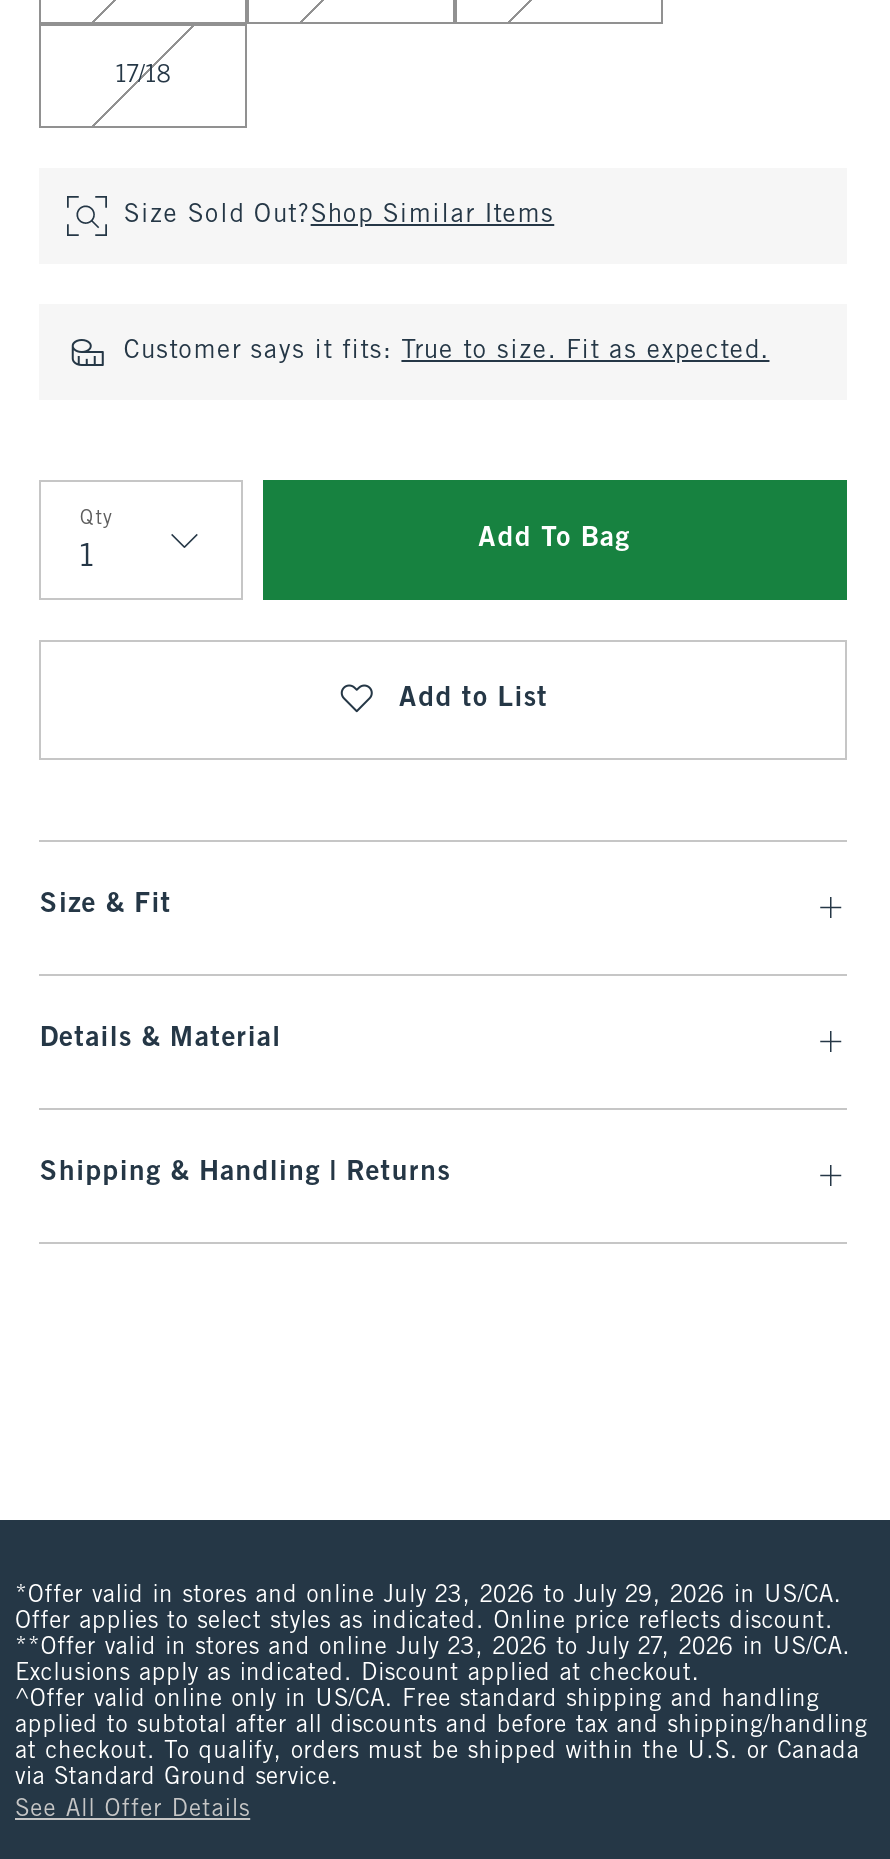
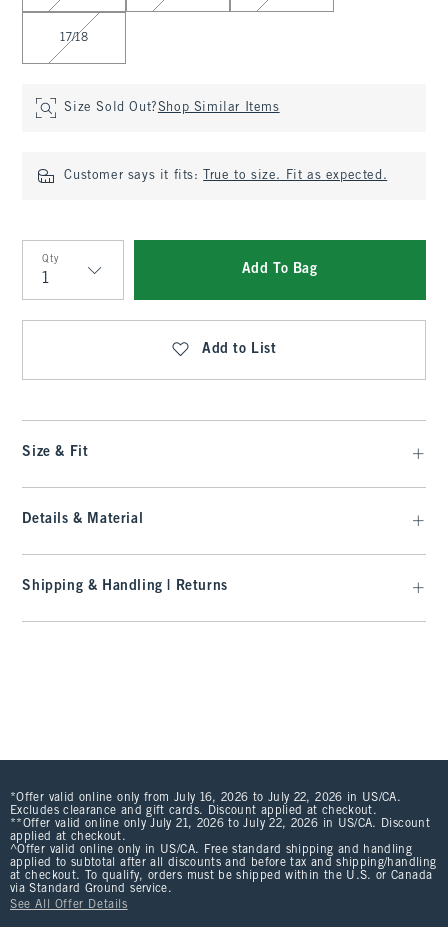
- *Offer valid in stores and online July 23, 2026 to July 29, 2026 in US/CA.
- Offer applies to select styles as indicated. Online price reflects discount.
- **Offer valid in stores and online July 23, 2026 to July 27, 2026 in US/CA.
- Exclusions apply as indicated. Discount applied at checkout.
+ *Offer valid online only from July 16, 2026 to July 22, 2026 in US/CA.
+ Excludes clearance and gift cards. Discount applied at checkout.
+ **Offer valid online only July 21, 2026 to July 22, 2026 in US/CA. Discount
+ applied at checkout.
